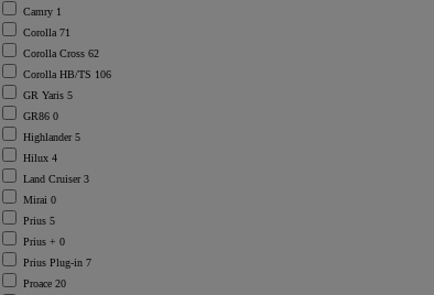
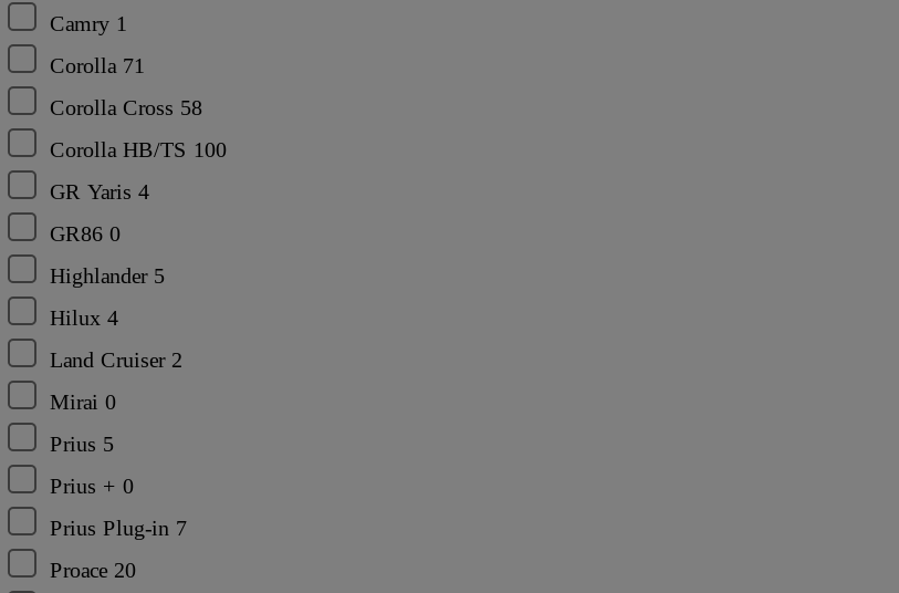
- Corolla Cross 62
+ Corolla Cross 58

- Corolla HB/TS 106
+ Corolla HB/TS 100

- GR Yaris 5
+ GR Yaris 4

- Land Cruiser 3
+ Land Cruiser 2
